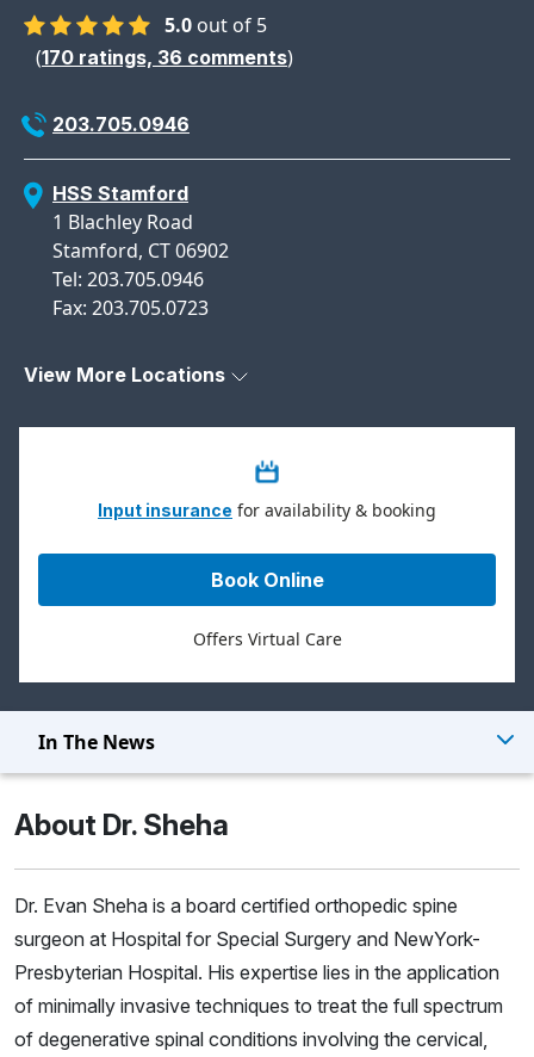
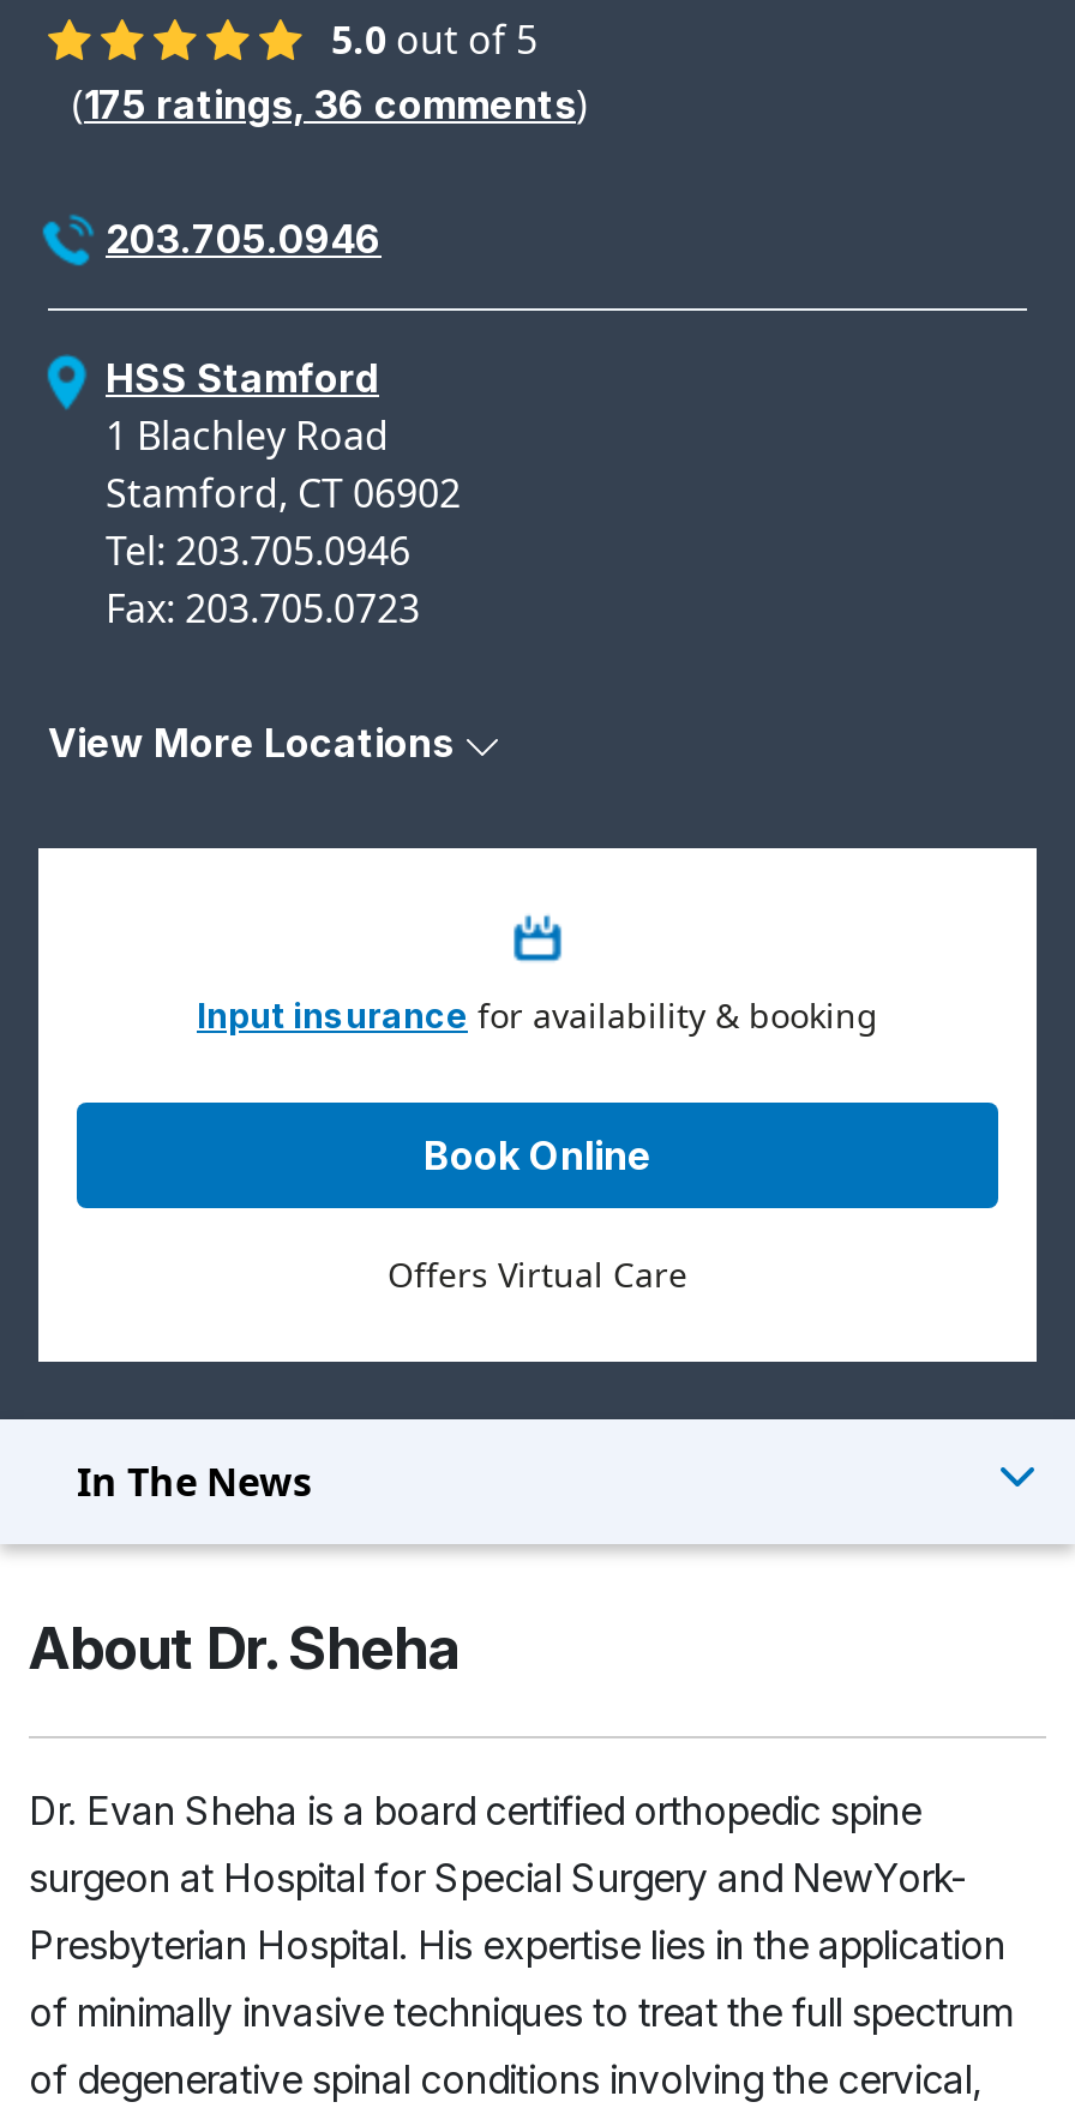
- (170 ratings, 36 comments)
+ (175 ratings, 36 comments)
